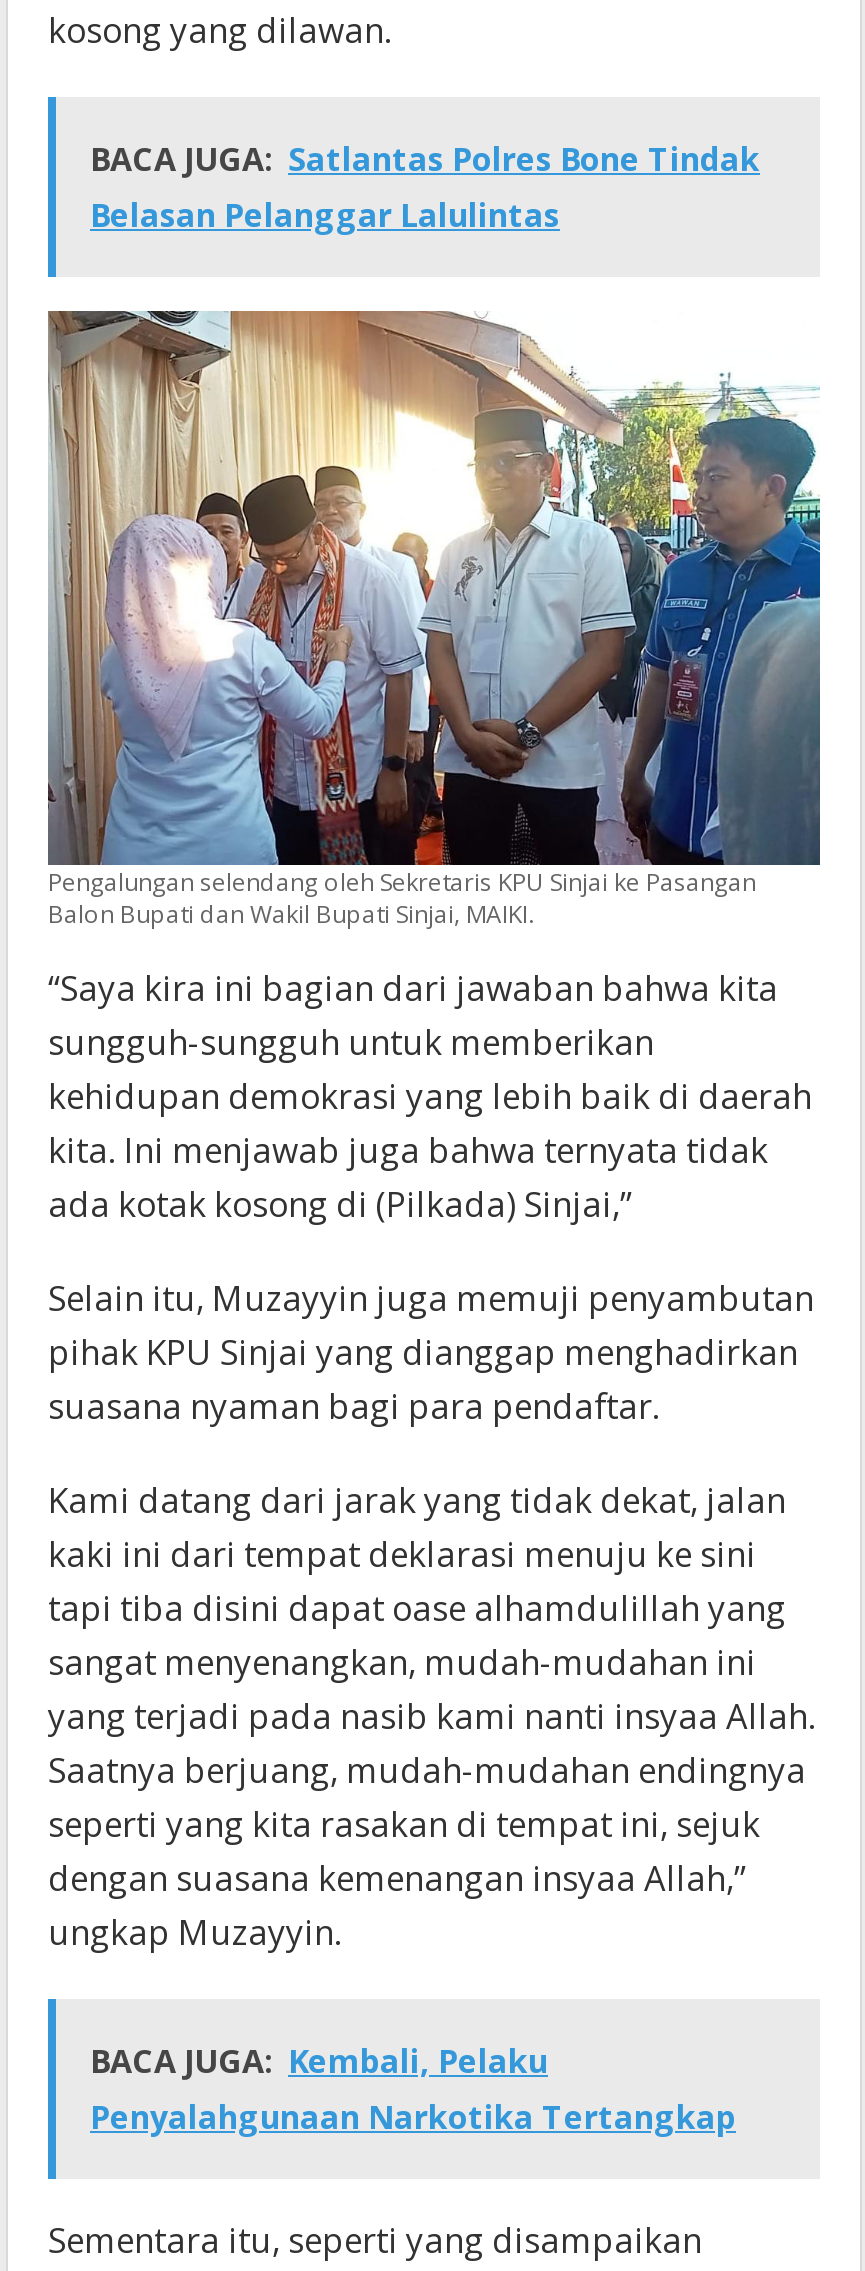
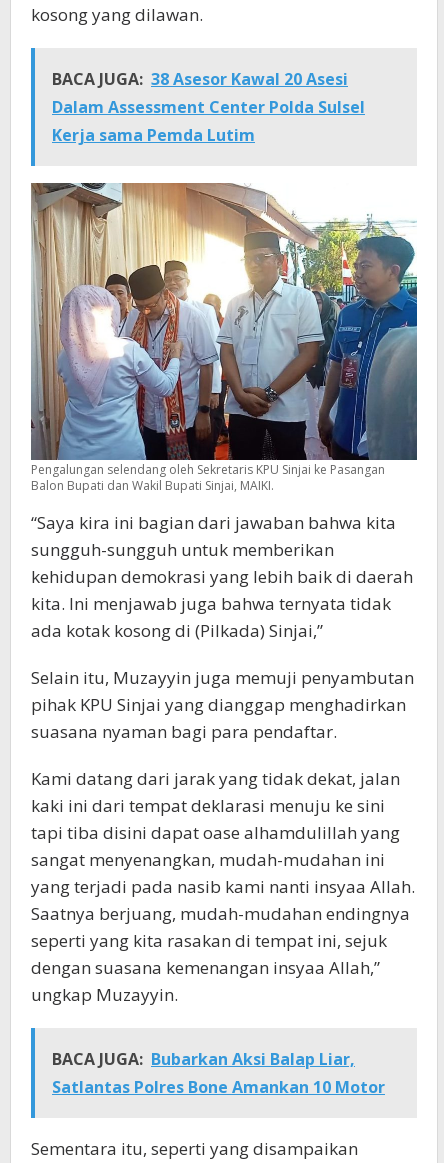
- BACA JUGA: Satlantas Polres Bone Tindak
- Belasan Pelanggar Lalulintas
+ BACA JUGA: 38 Asesor Kawal 20 Asesi
+ Dalam Assessment Center Polda Sulsel
+ Kerja sama Pemda Lutim

- BACA JUGA: Kembali, Pelaku
- Penyalahgunaan Narkotika Tertangkap
+ BACA JUGA: Bubarkan Aksi Balap Liar,
+ Satlantas Polres Bone Amankan 10 Motor
